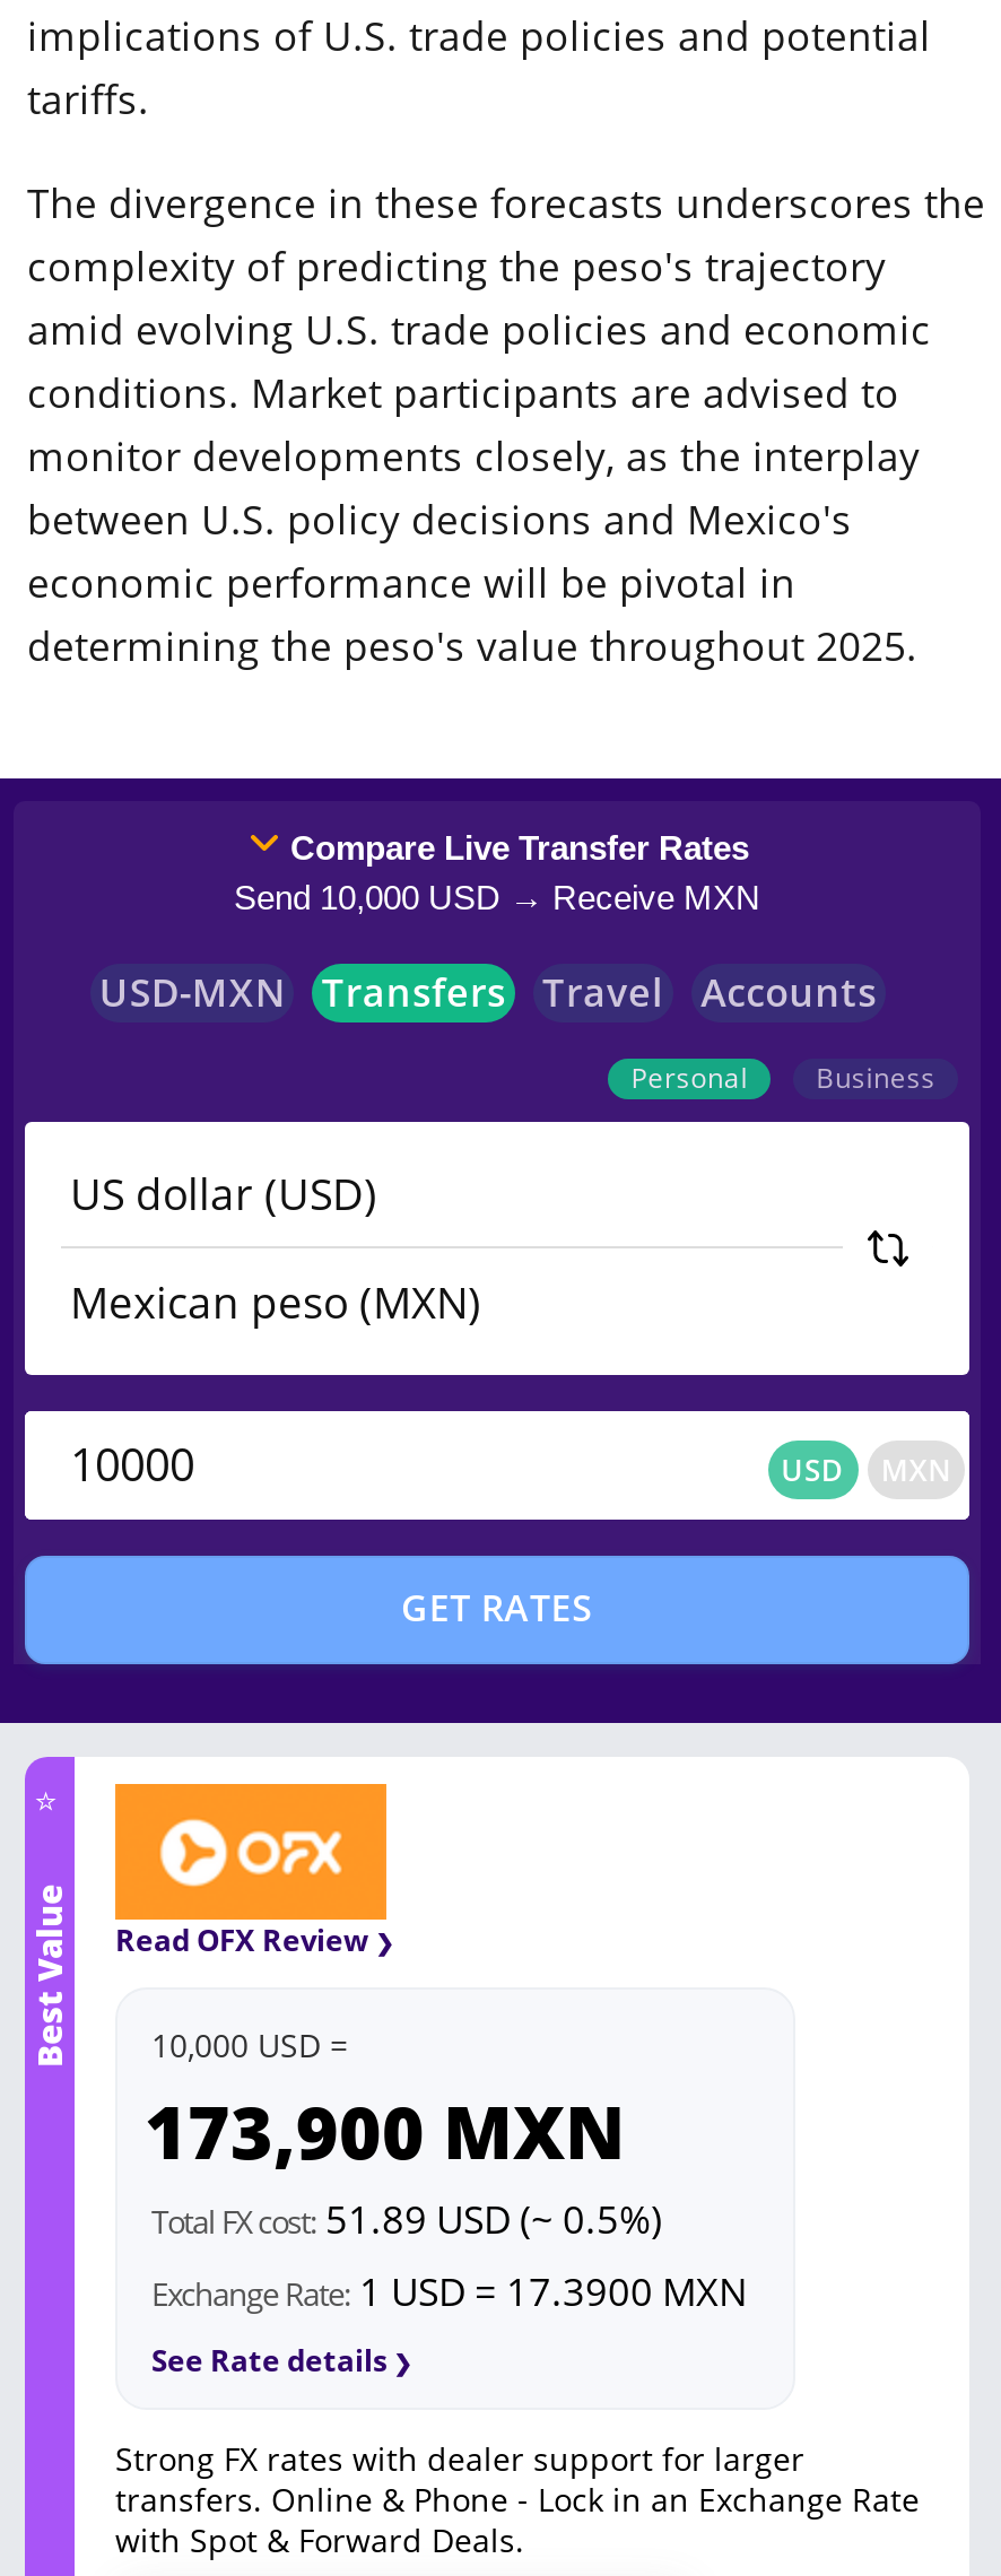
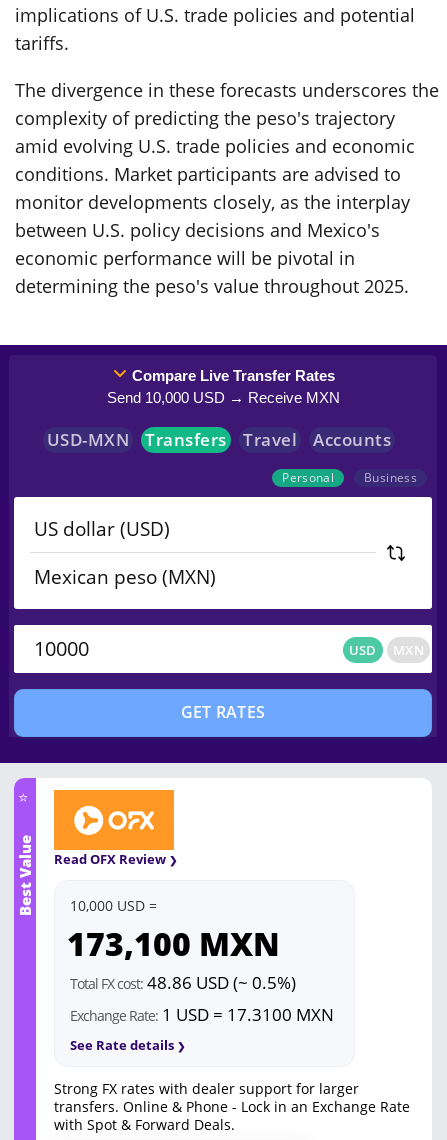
- 173,900 MXN
+ 173,100 MXN

- Total FX cost: 51.89 USD (~ 0.5%)
+ Total FX cost: 48.86 USD (~ 0.5%)

- Exchange Rate: 1 USD = 17.3900 MXN
+ Exchange Rate: 1 USD = 17.3100 MXN
